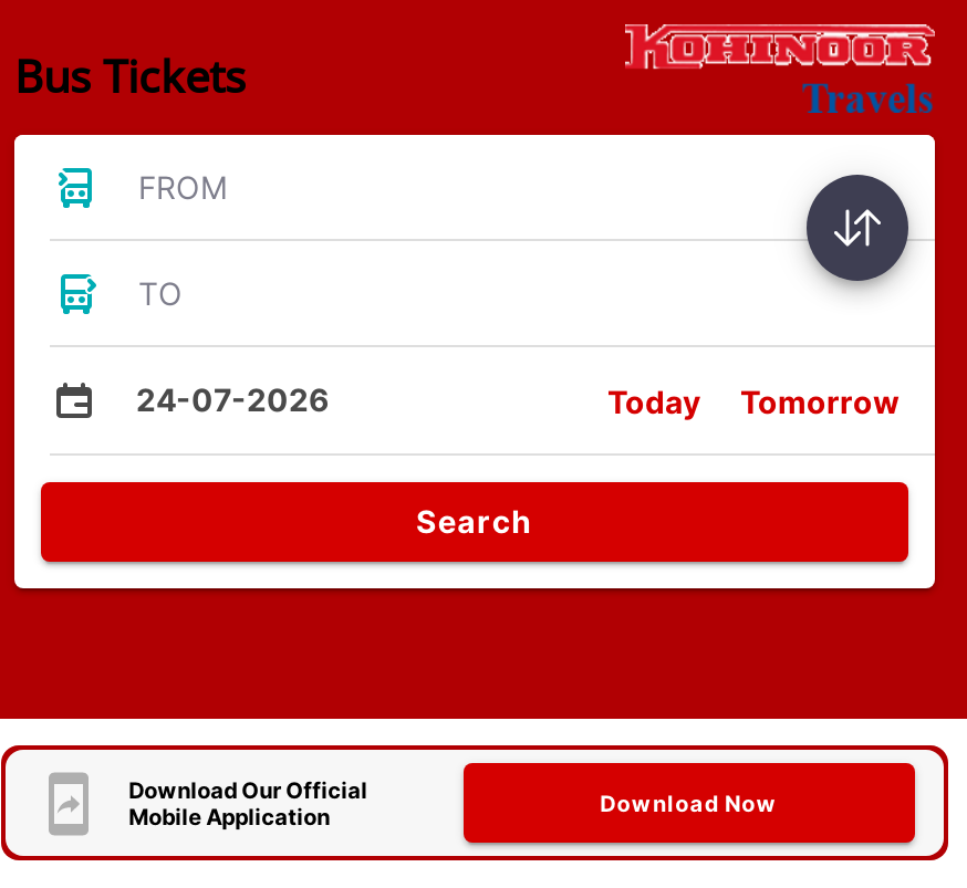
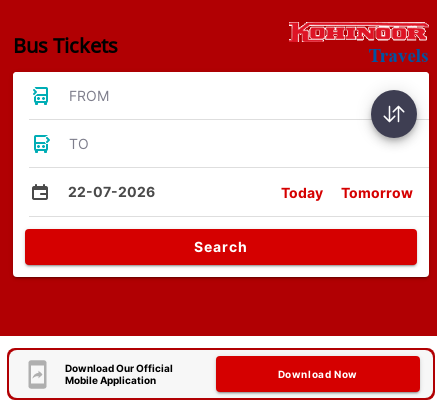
- 24-07-2026
+ 22-07-2026
